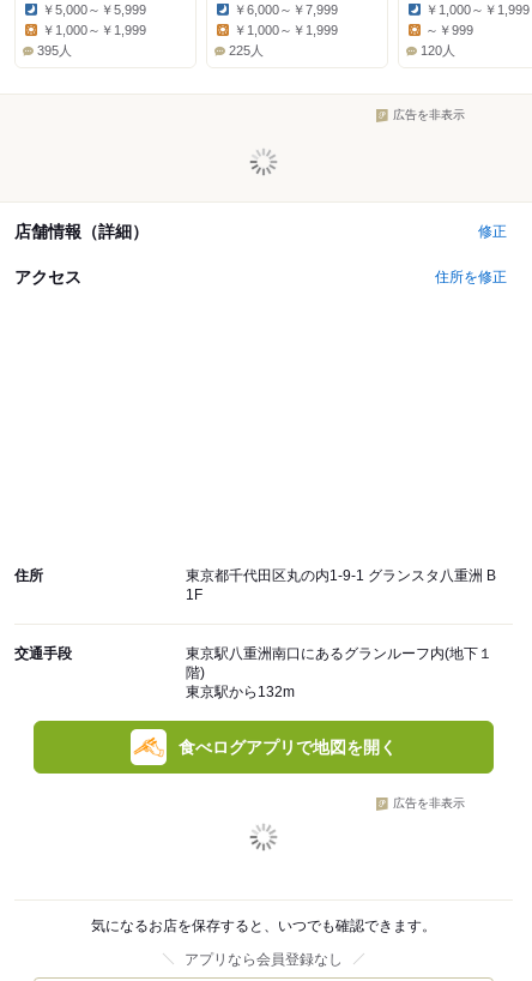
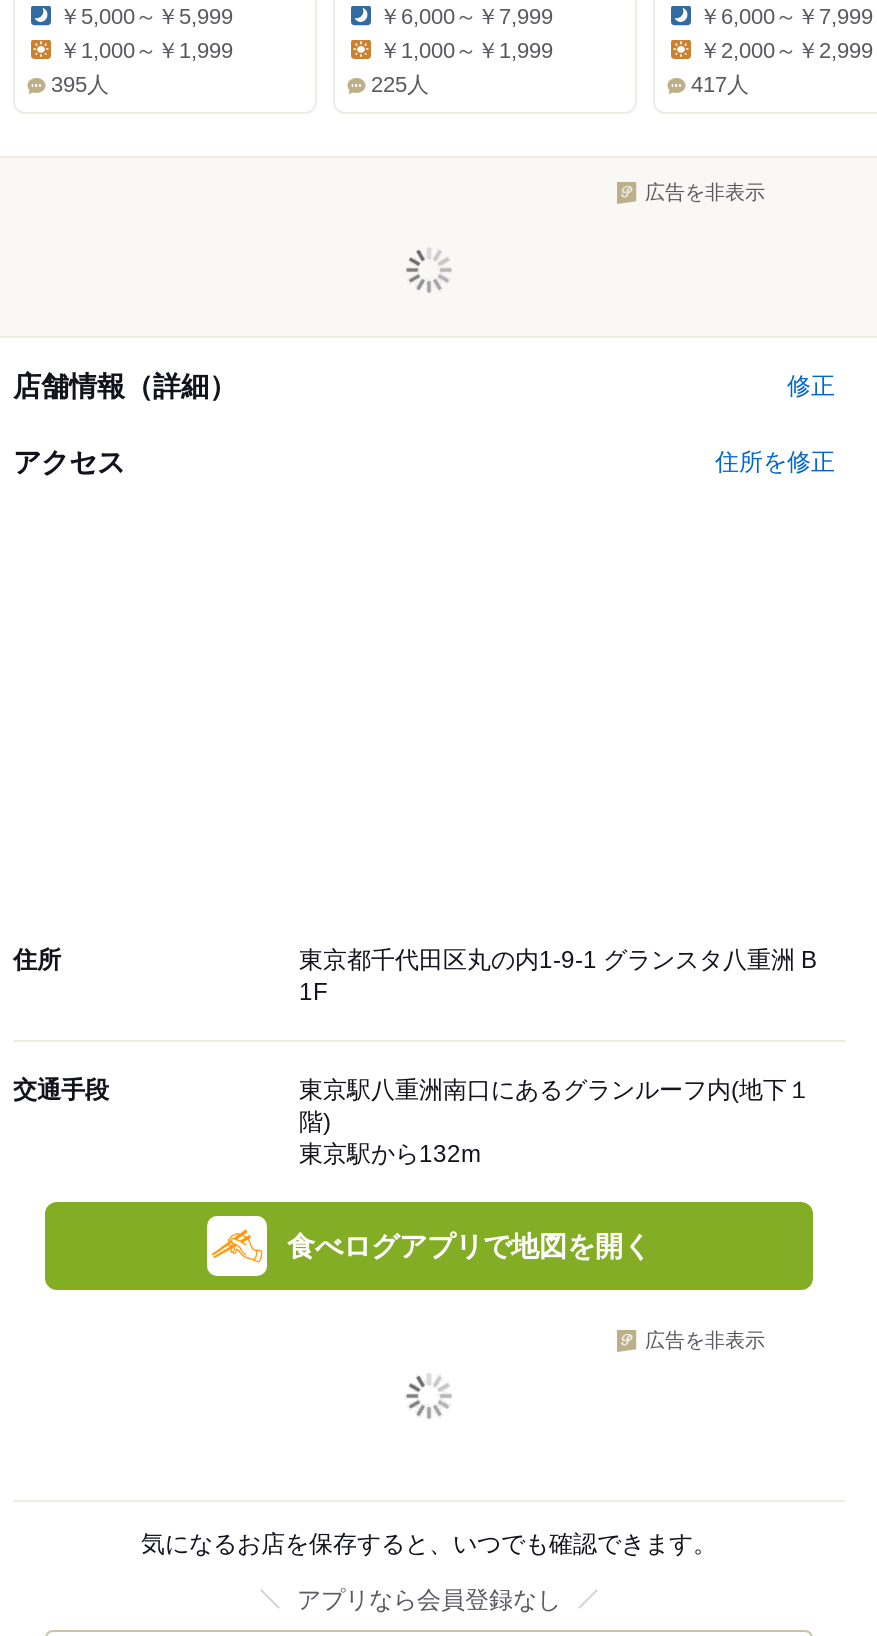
- ￥1,000～￥1,999
+ ￥6,000～￥7,999

- ～￥999
- 120人
+ ￥2,000～￥2,999
+ 417人
